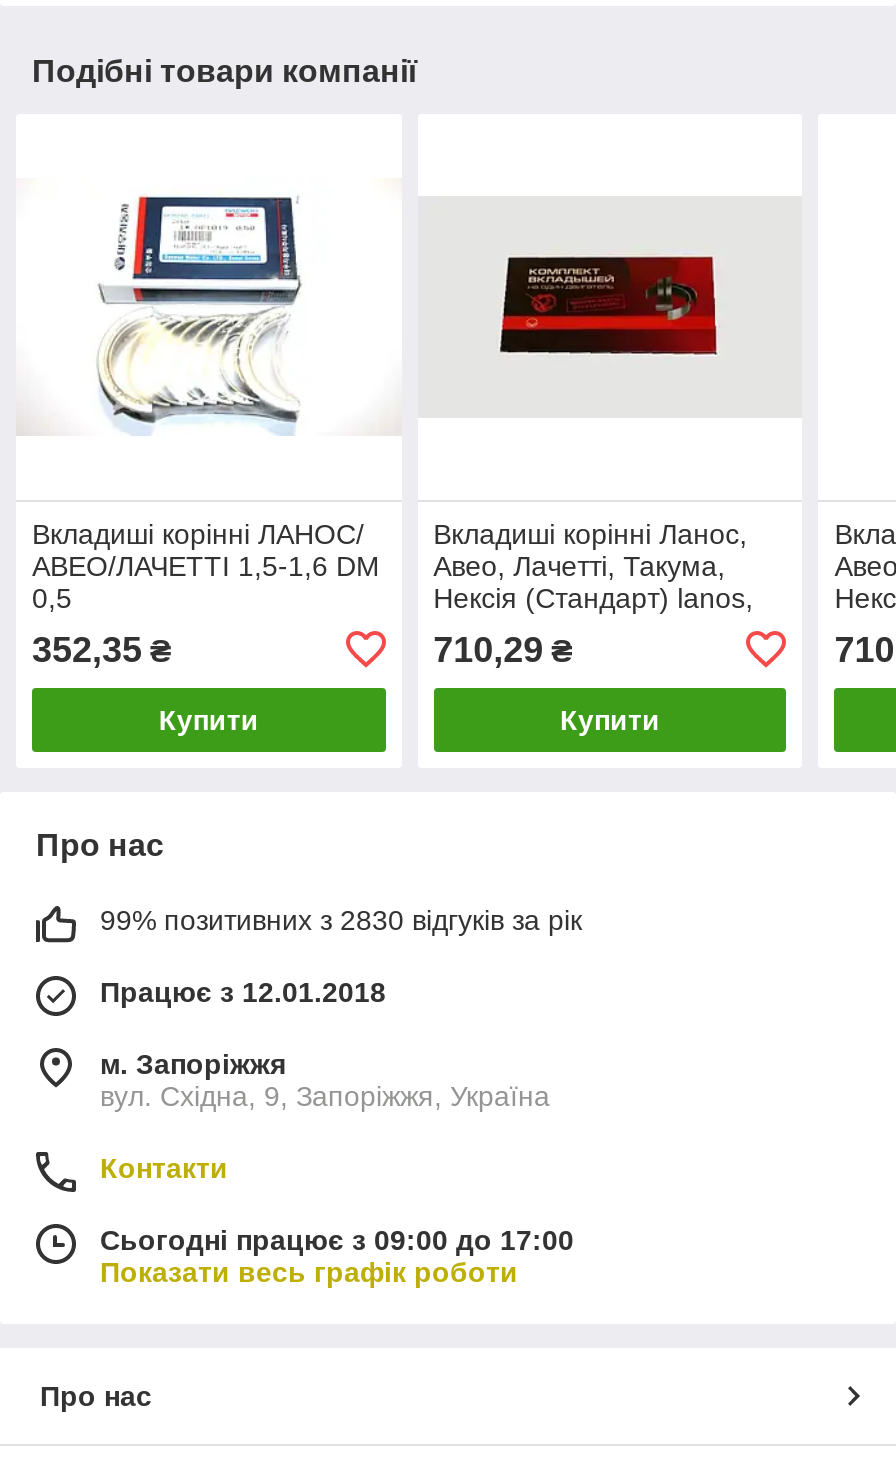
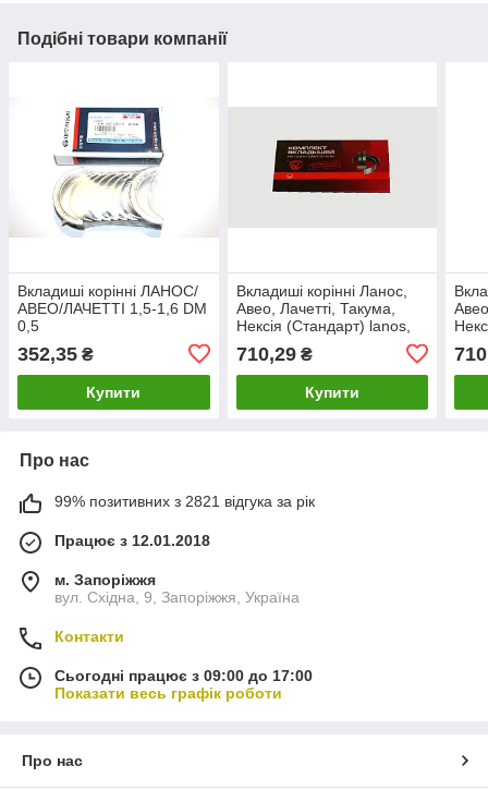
- 99% позитивних з 2830 відгуків за рік
+ 99% позитивних з 2821 відгука за рік
